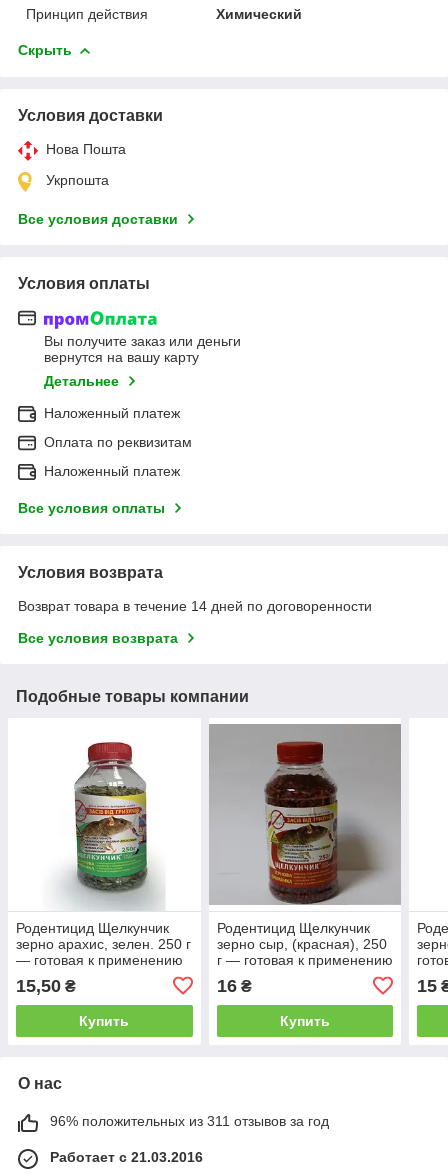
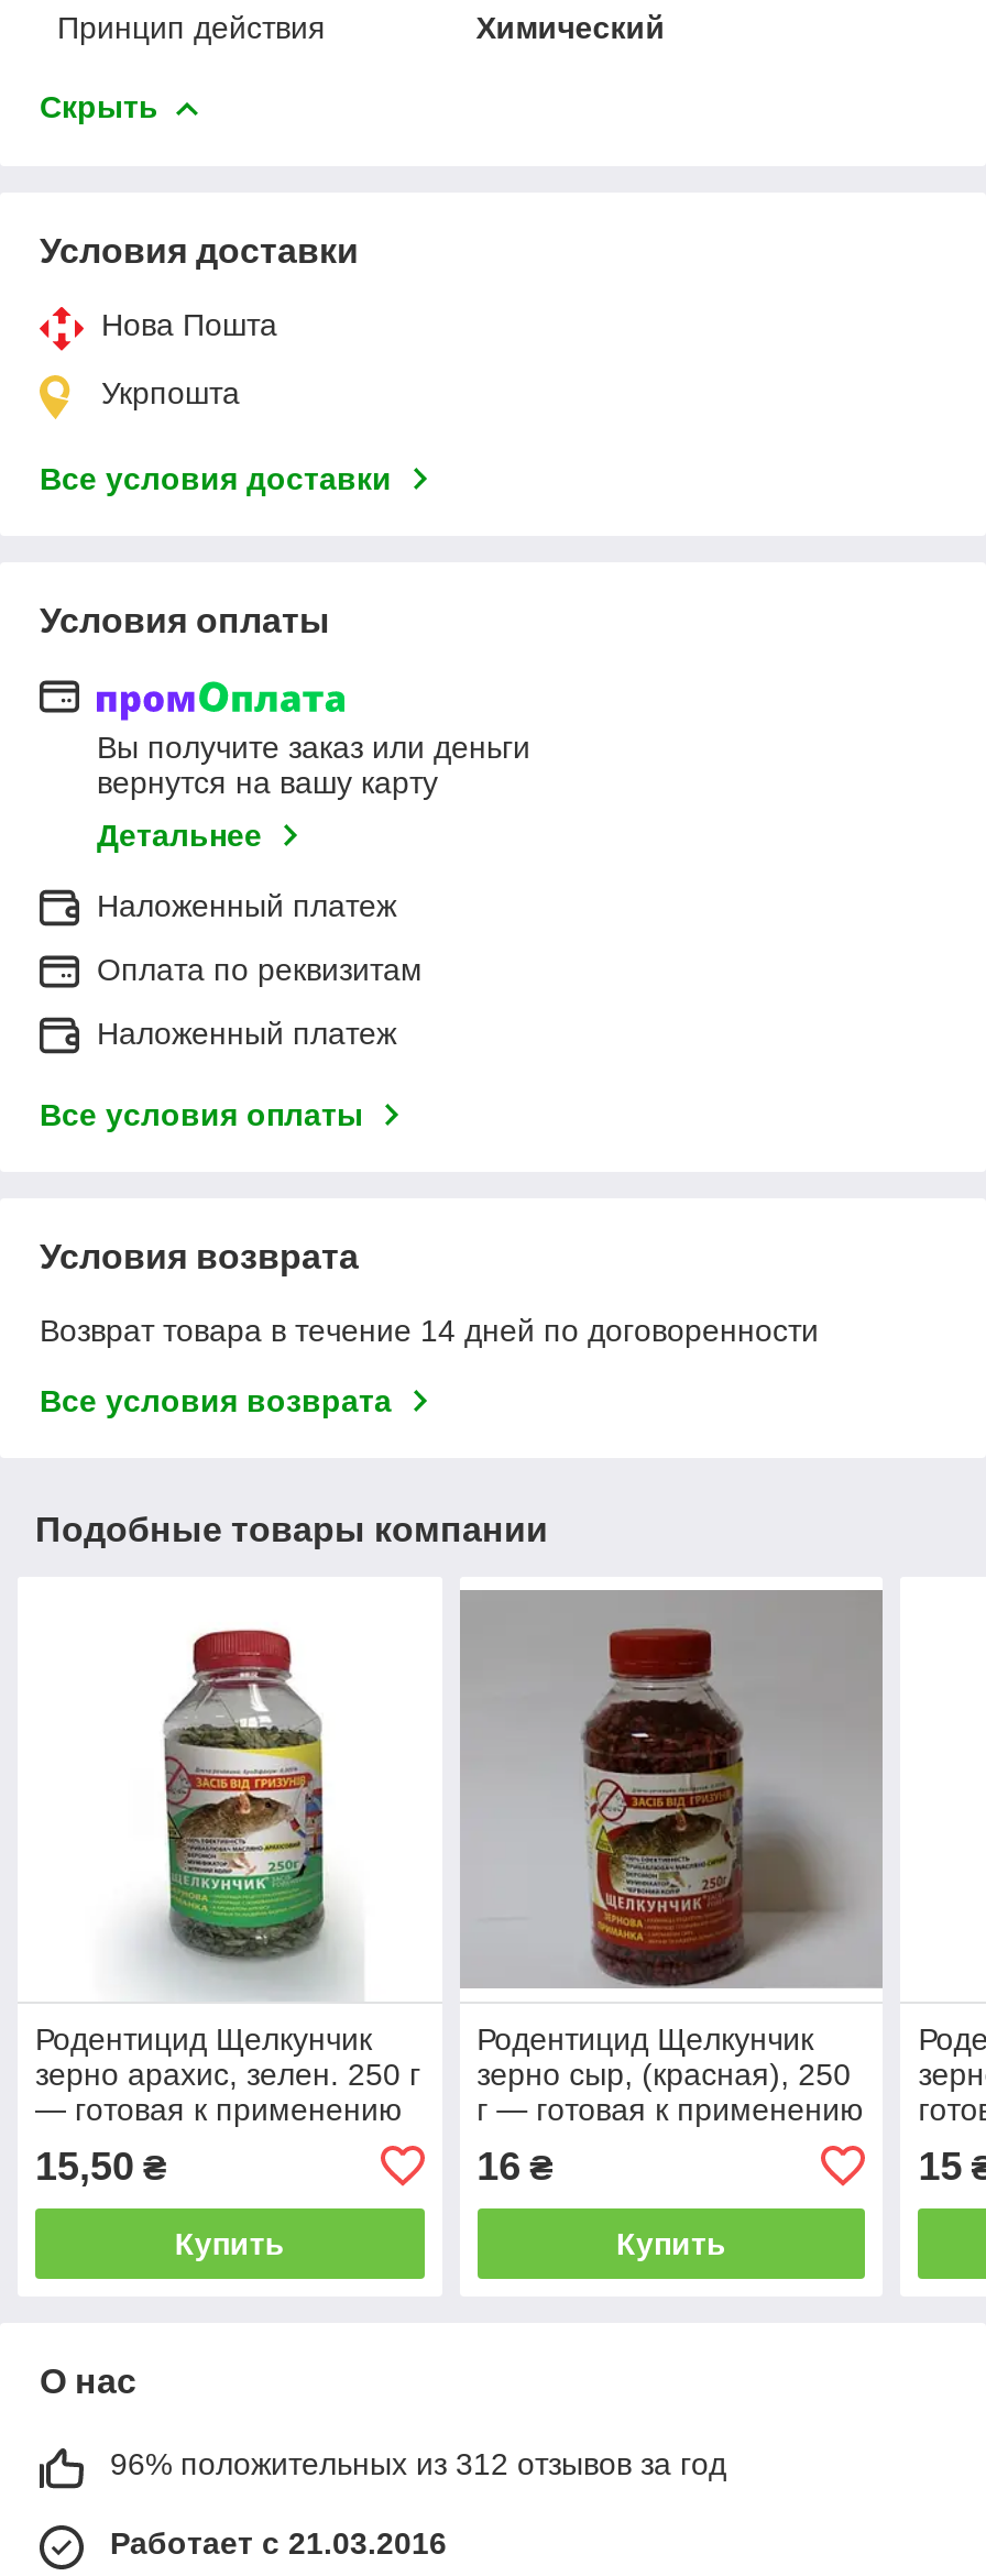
- 96% положительных из 311 отзывов за год
+ 96% положительных из 312 отзывов за год
